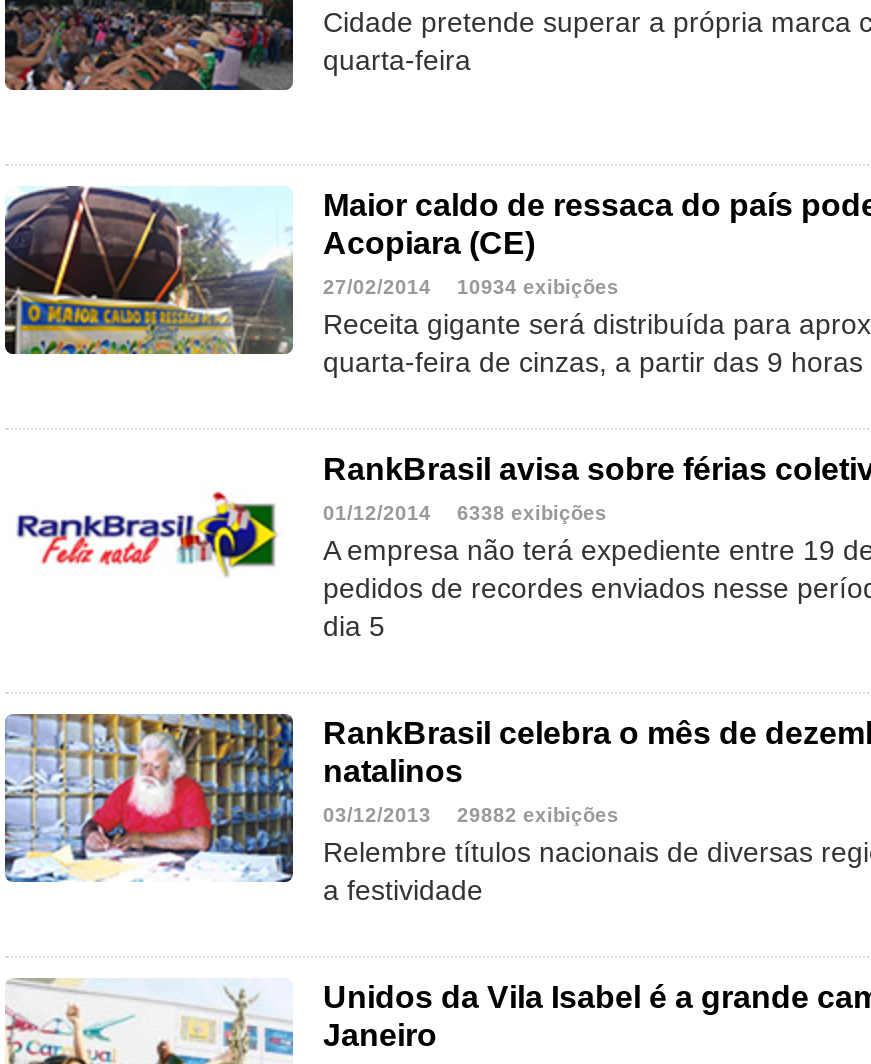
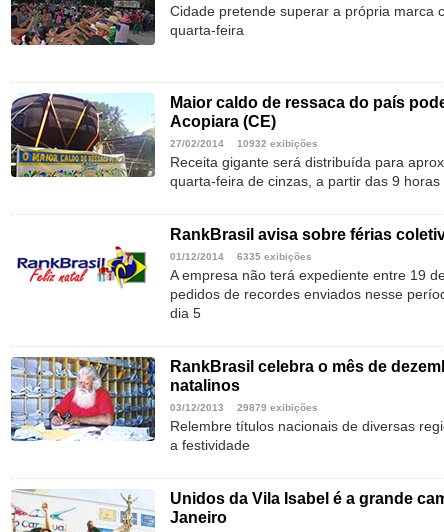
- 27/02/2014 10934 exibições
+ 27/02/2014 10932 exibições

- 01/12/2014 6338 exibições
+ 01/12/2014 6335 exibições

- 03/12/2013 29882 exibições
+ 03/12/2013 29879 exibições
